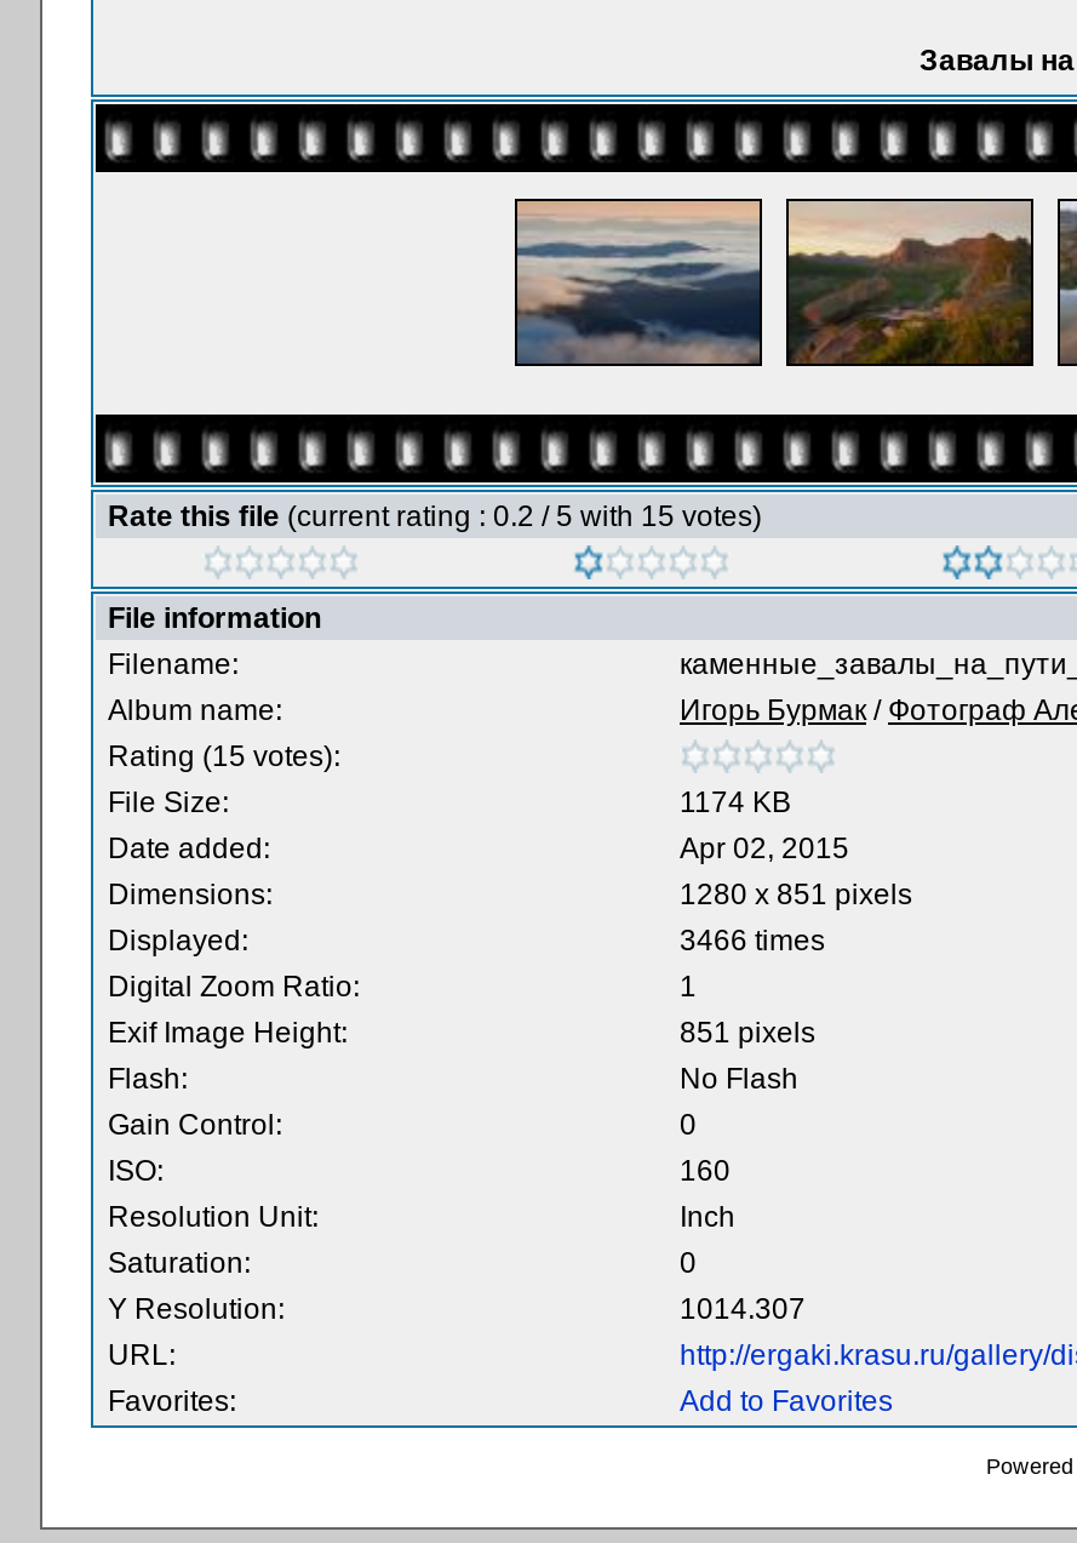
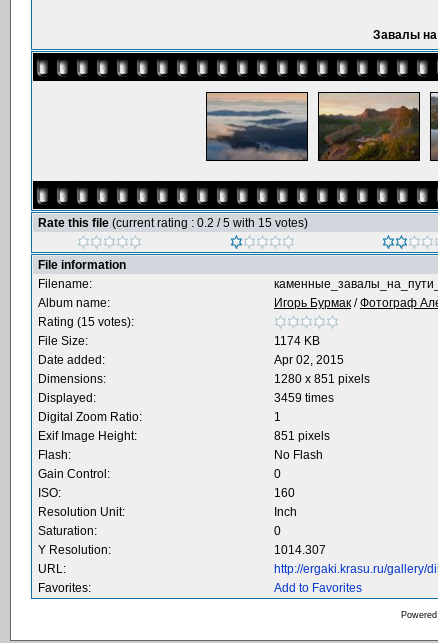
- 3466 times
+ 3459 times
